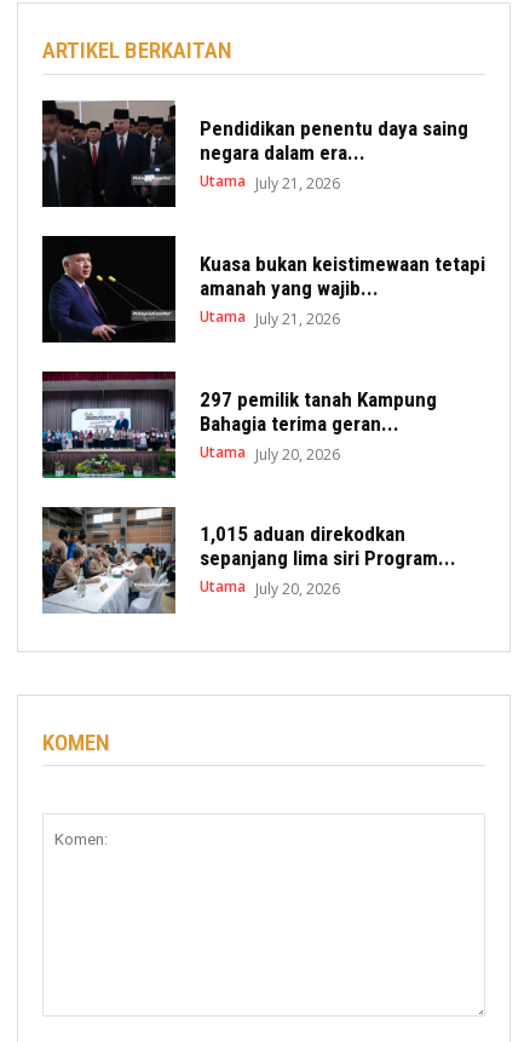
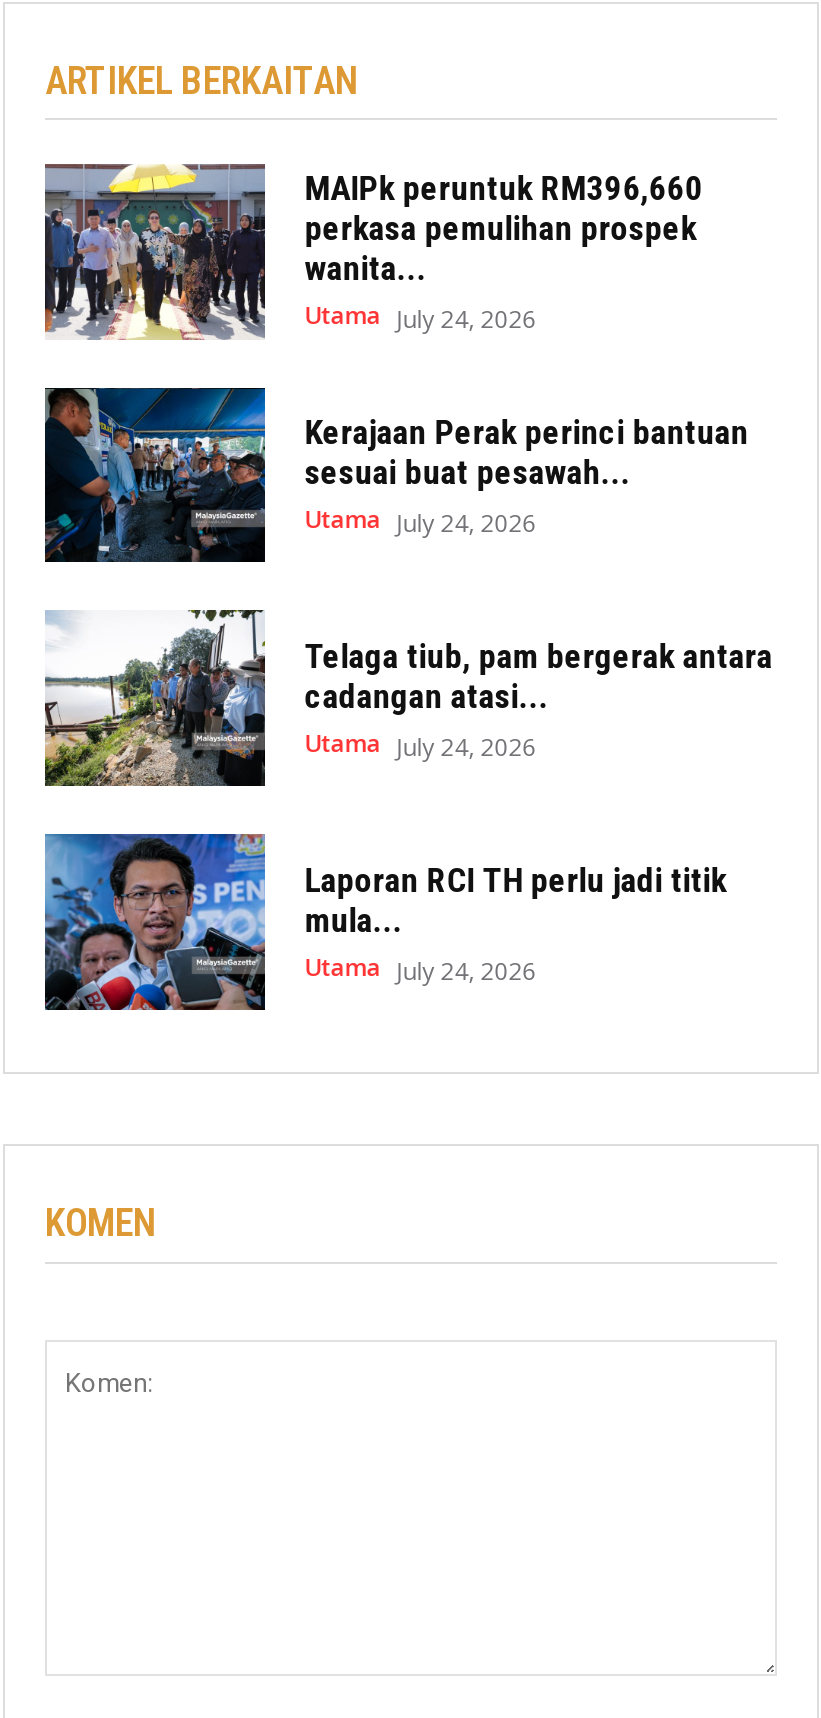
- [image]
- Pendidikan penentu daya saing
- negara dalam era...
- Utama July 21, 2026
+ [image]
+ MAIPk peruntuk RM396,660
+ perkasa pemulihan prospek
+ wanita...
+ Utama July 24, 2026

- [image]
- Kuasa bukan keistimewaan tetapi
- amanah yang wajib...
- Utama July 21, 2026
+ [image]
+ Kerajaan Perak perinci bantuan
+ sesuai buat pesawah...
+ Utama July 24, 2026

- [image]
- 297 pemilik tanah Kampung
- Bahagia terima geran...
- Utama July 20, 2026
+ [image]
+ Telaga tiub, pam bergerak antara
+ cadangan atasi...
+ Utama July 24, 2026

- [image]
- 1,015 aduan direkodkan
- sepanjang lima siri Program...
- Utama July 20, 2026
+ [image]
+ Laporan RCI TH perlu jadi titik
+ mula...
+ Utama July 24, 2026
